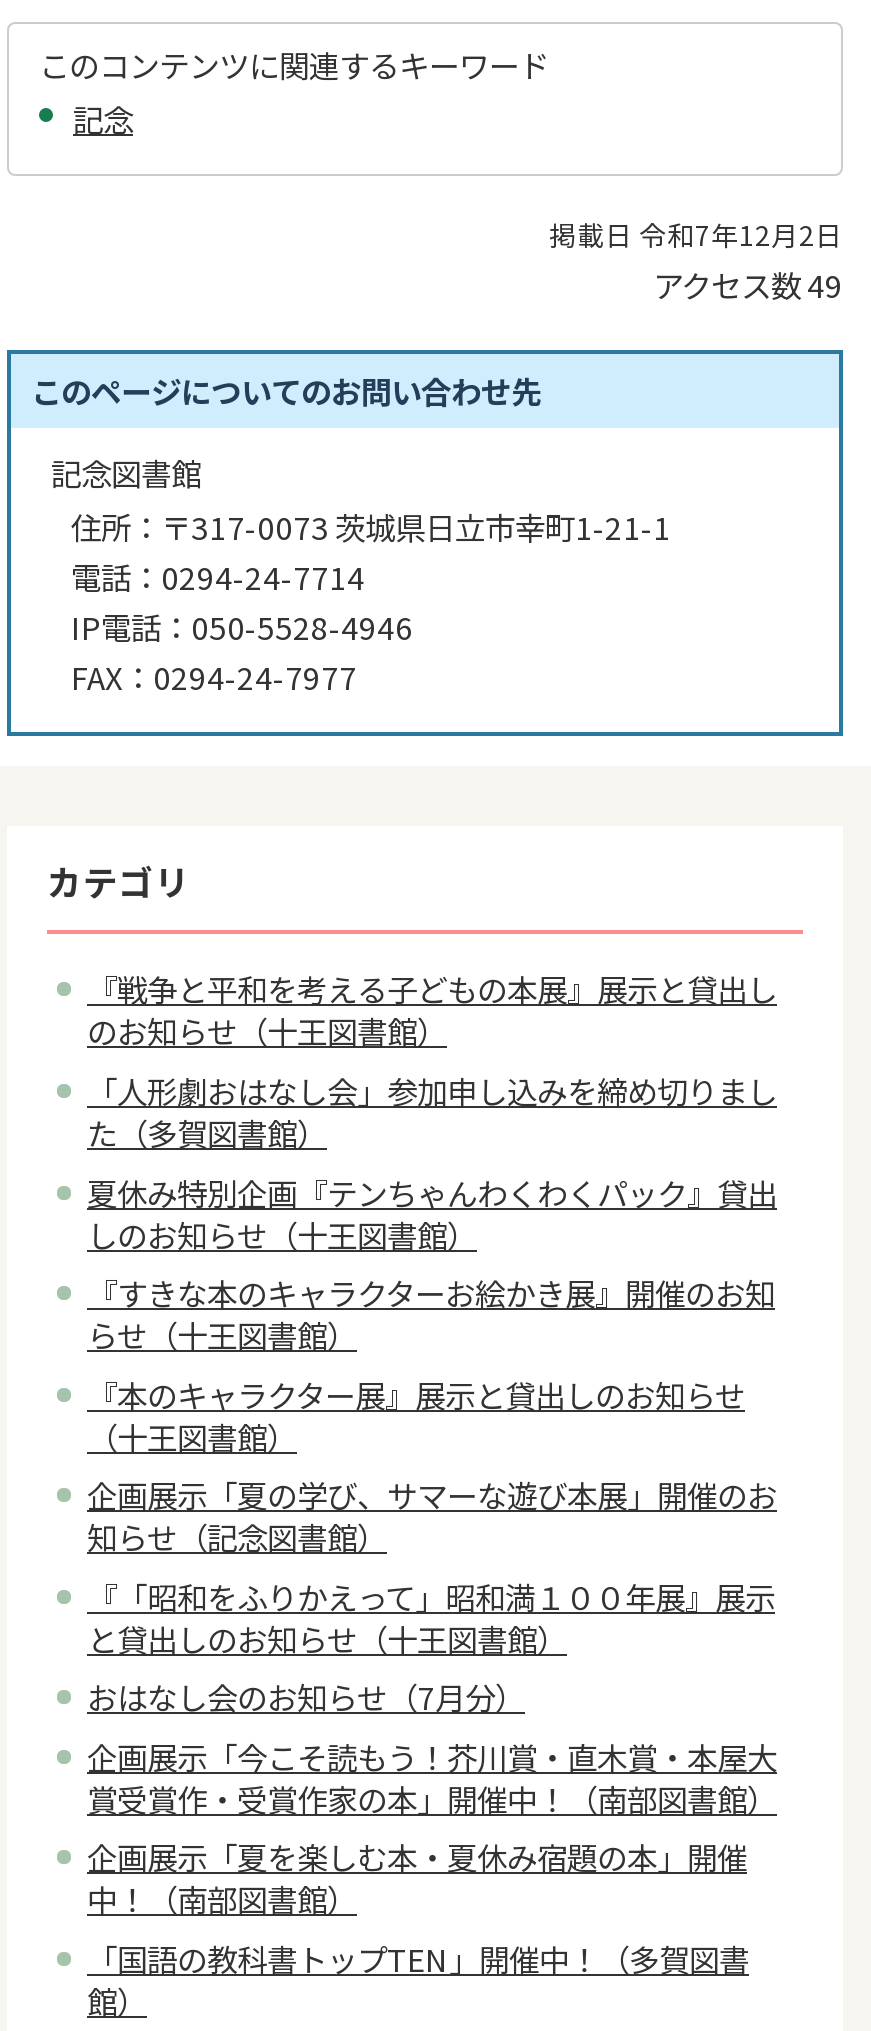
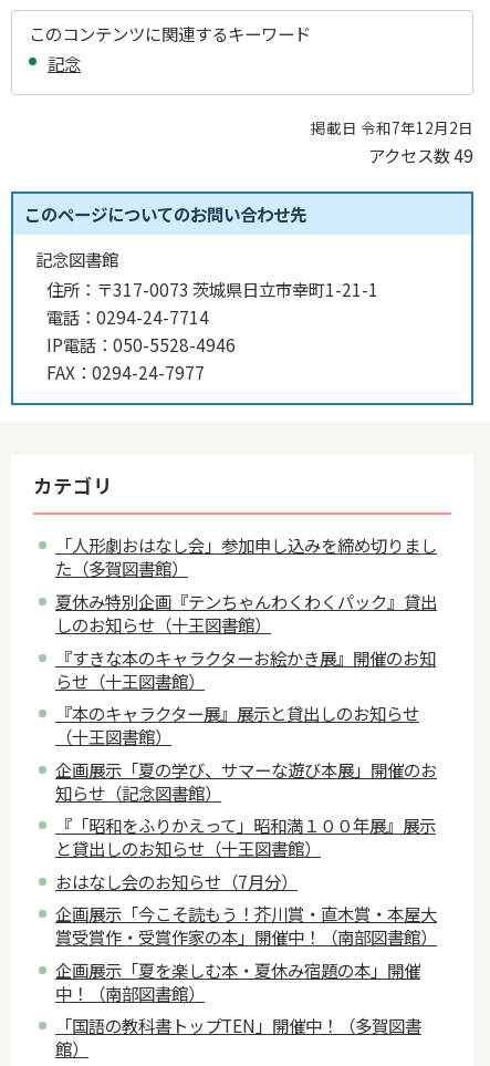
- 『戦争と平和を考える子どもの本展』展示と貸出し
- のお知らせ（十王図書館）
